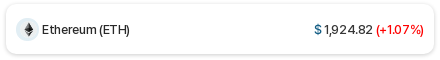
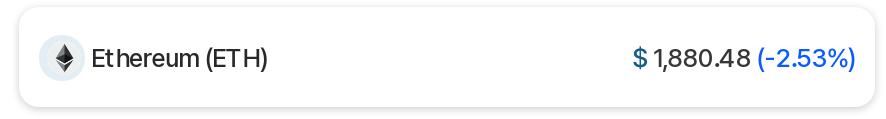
- $1,924.82 (+1.07%)
+ $1,880.48 (-2.53%)
